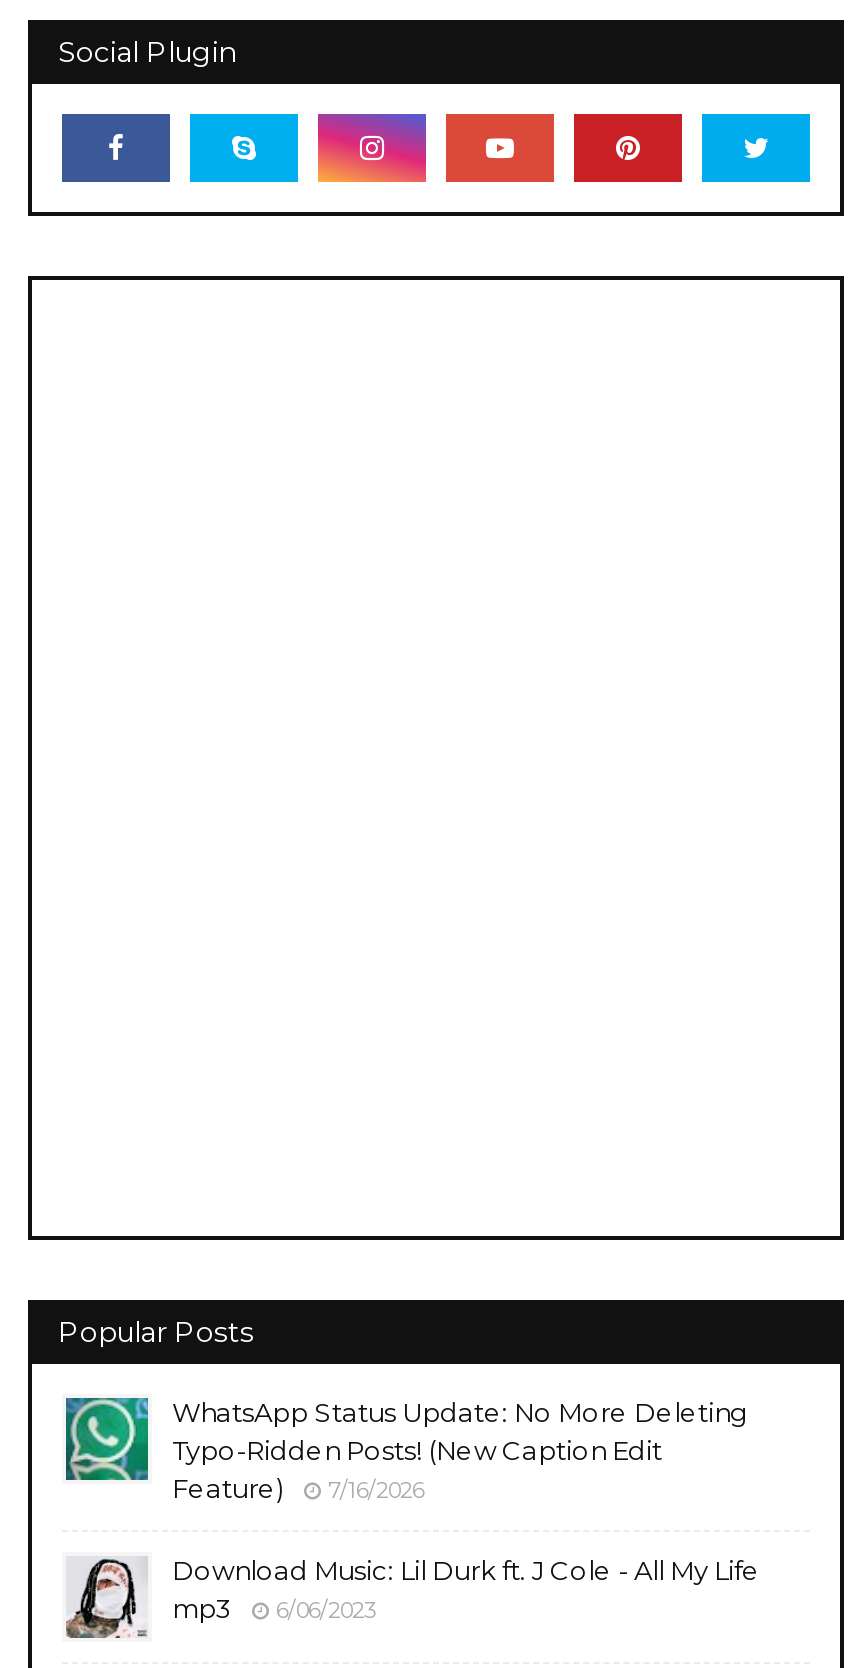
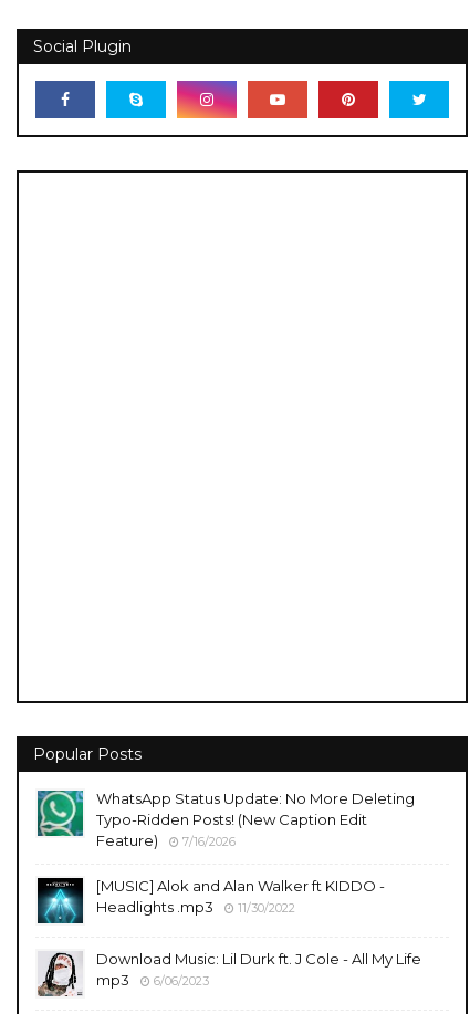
+ [image]
+ [MUSIC] Alok and Alan Walker ft KIDDO -
+ Headlights .mp3
+ 11/30/2022
